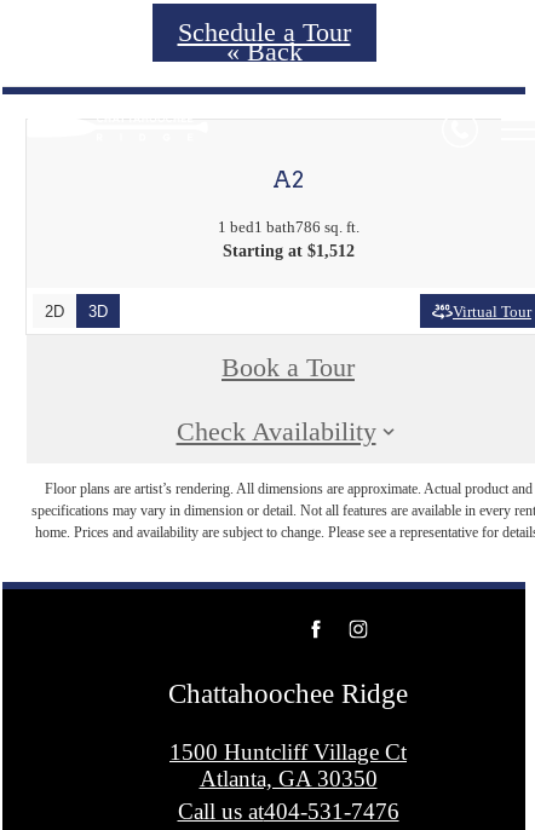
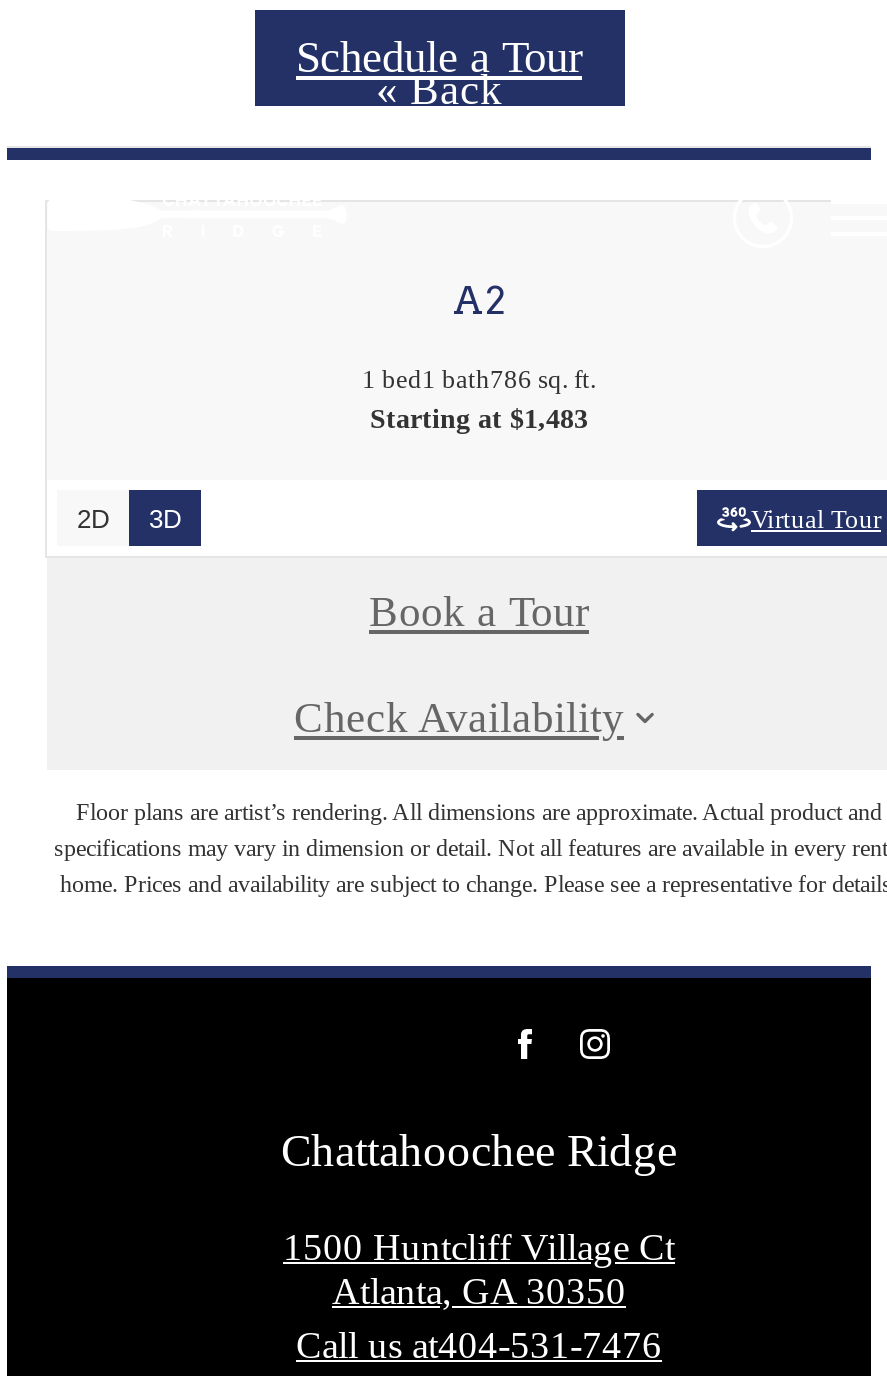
- Starting at $1,512
+ Starting at $1,483
